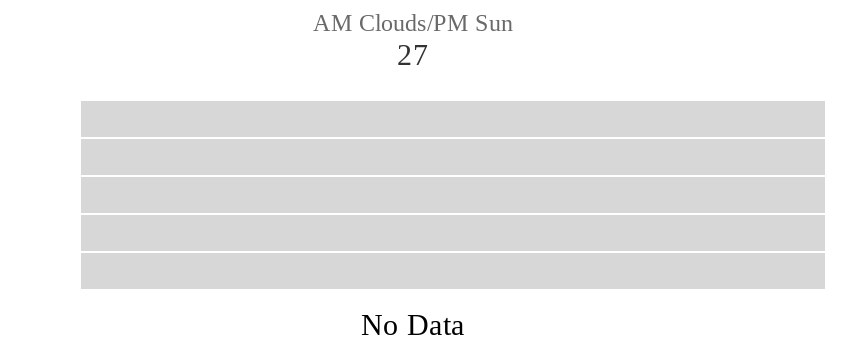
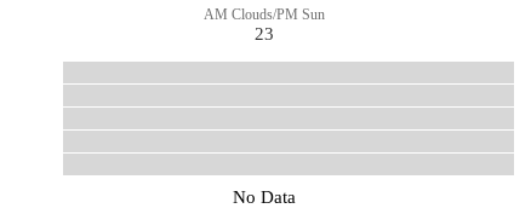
- 27
+ 23
